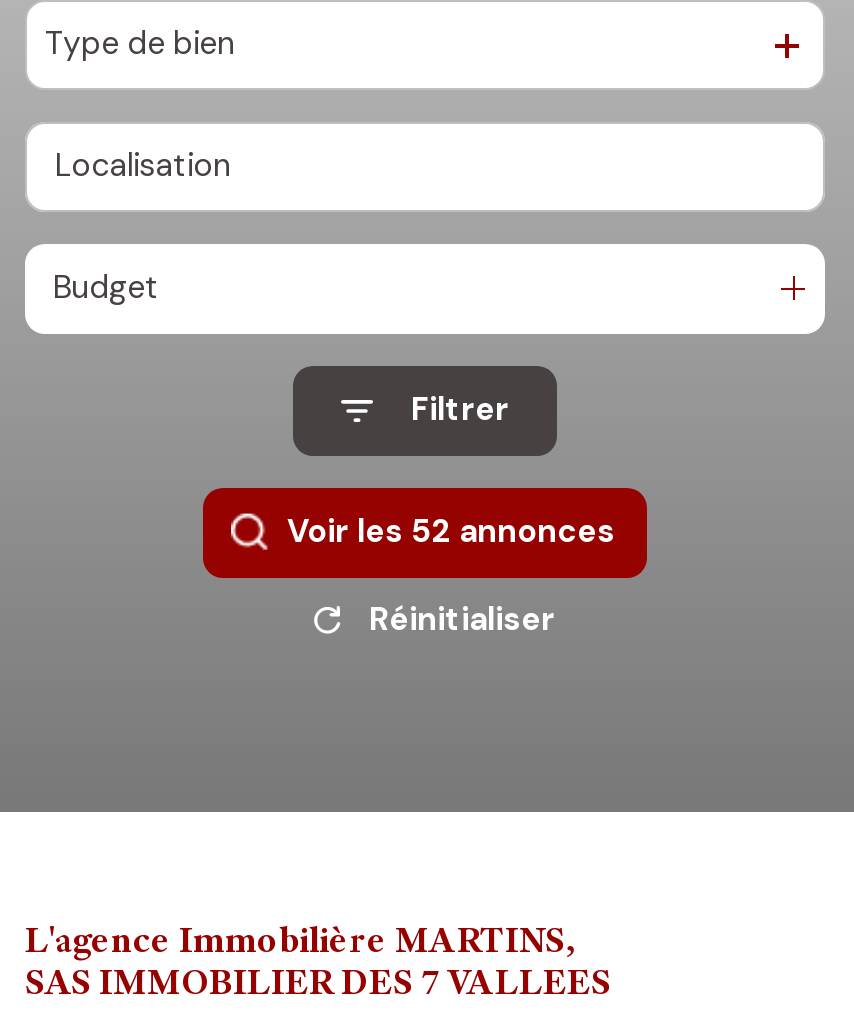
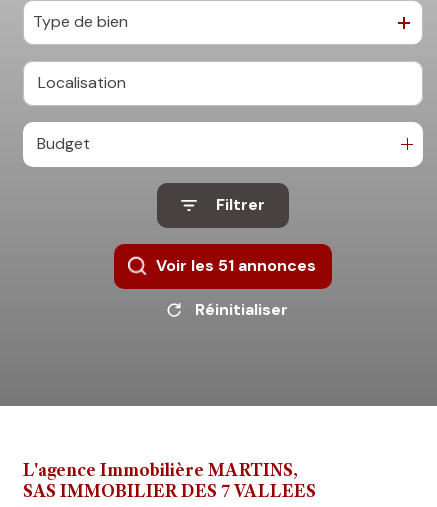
- Voir les 52 annonces
+ Voir les 51 annonces
